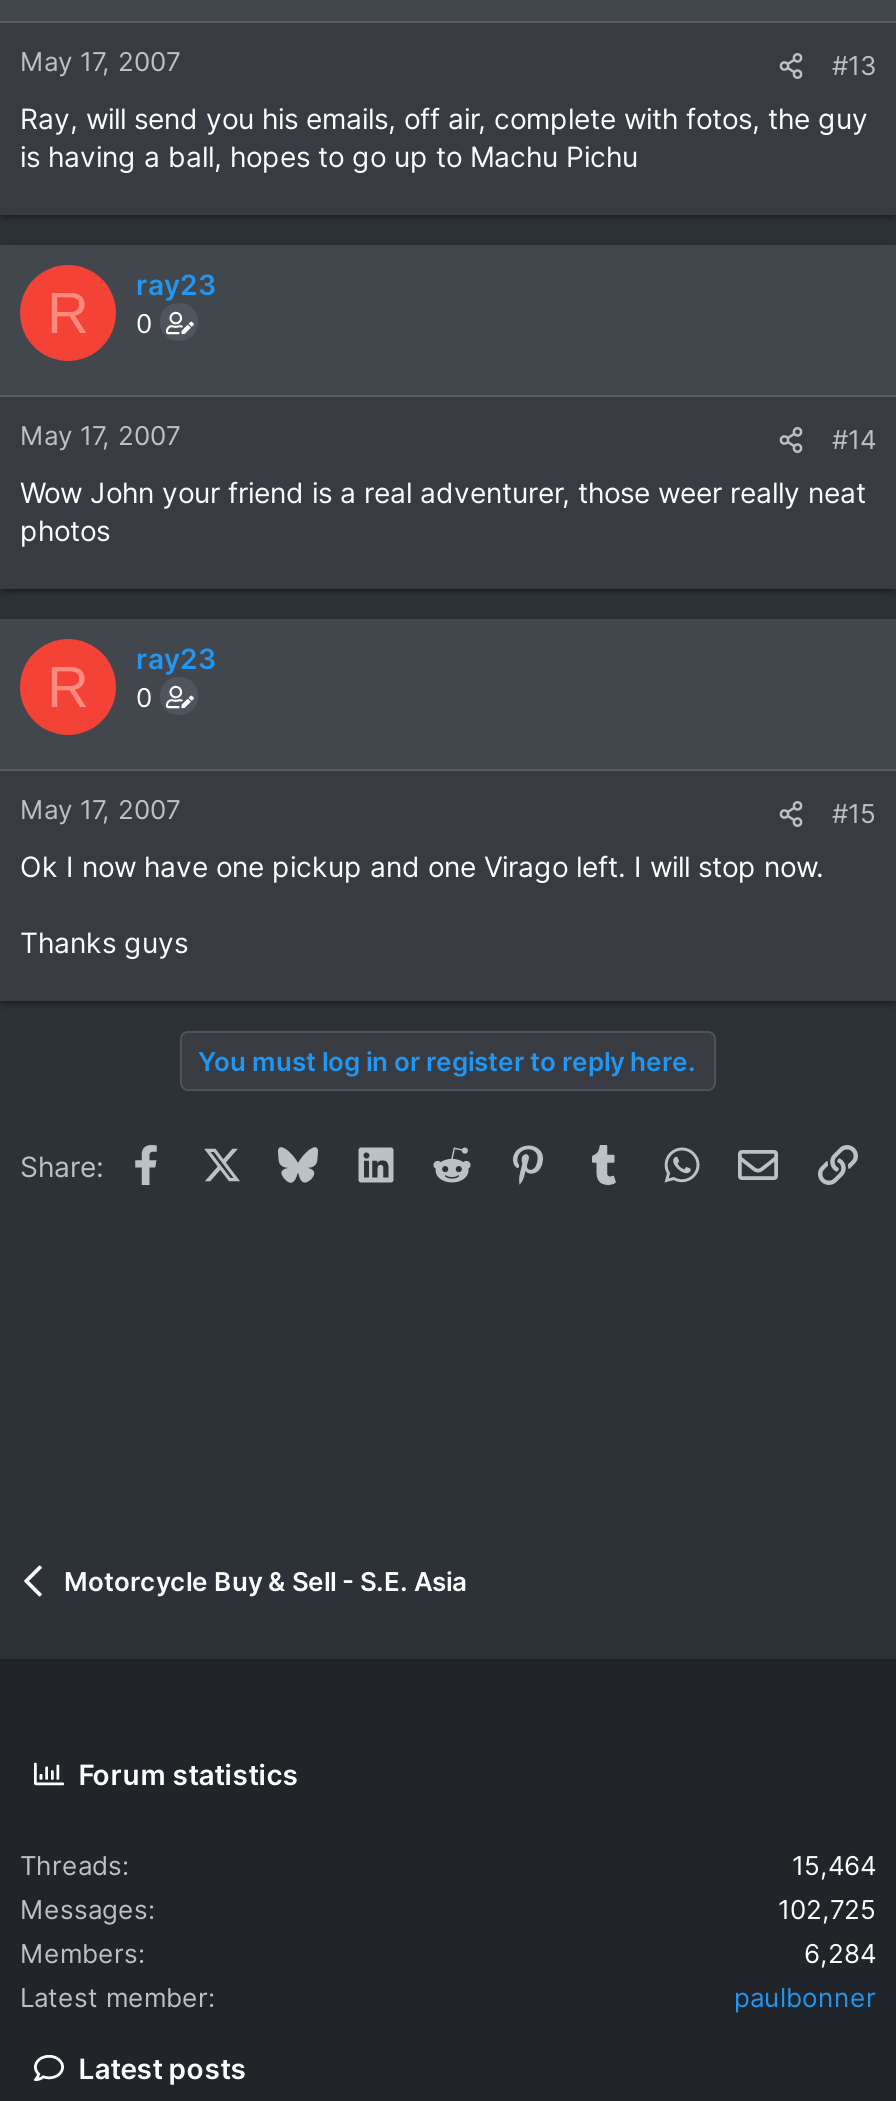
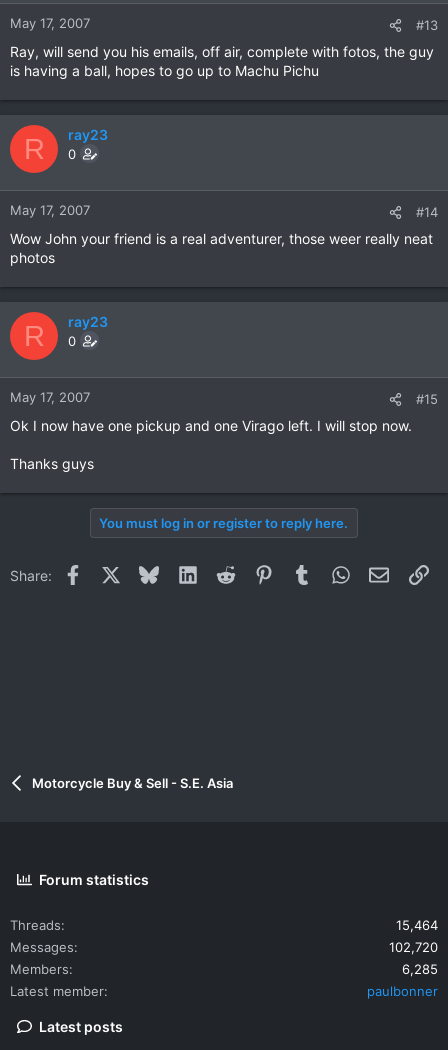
- 102,725
+ 102,720

- 6,284
+ 6,285
